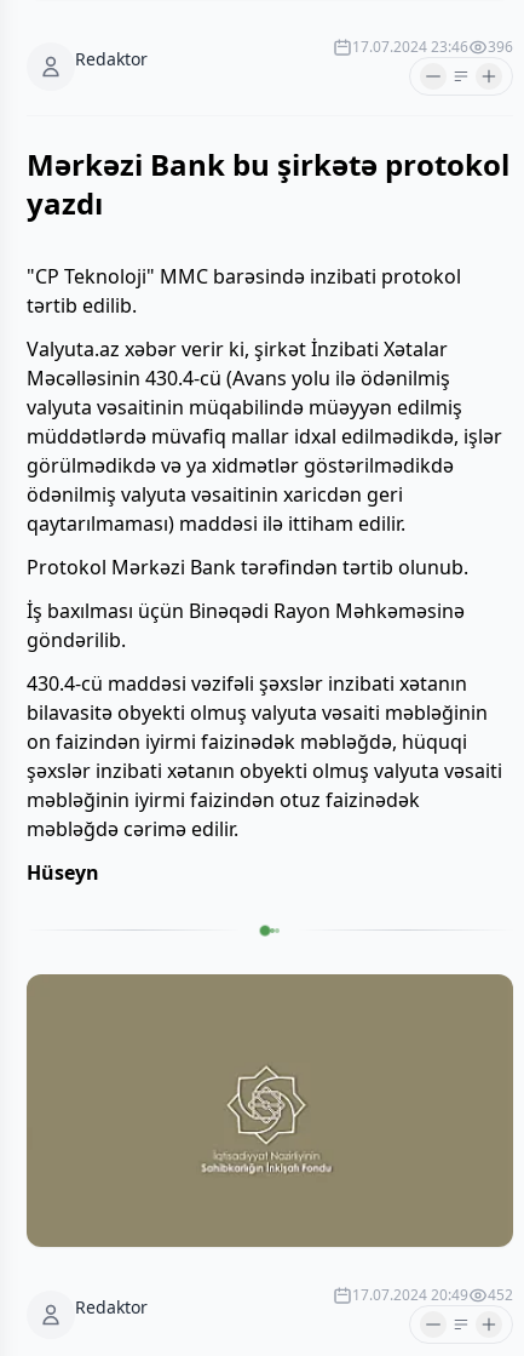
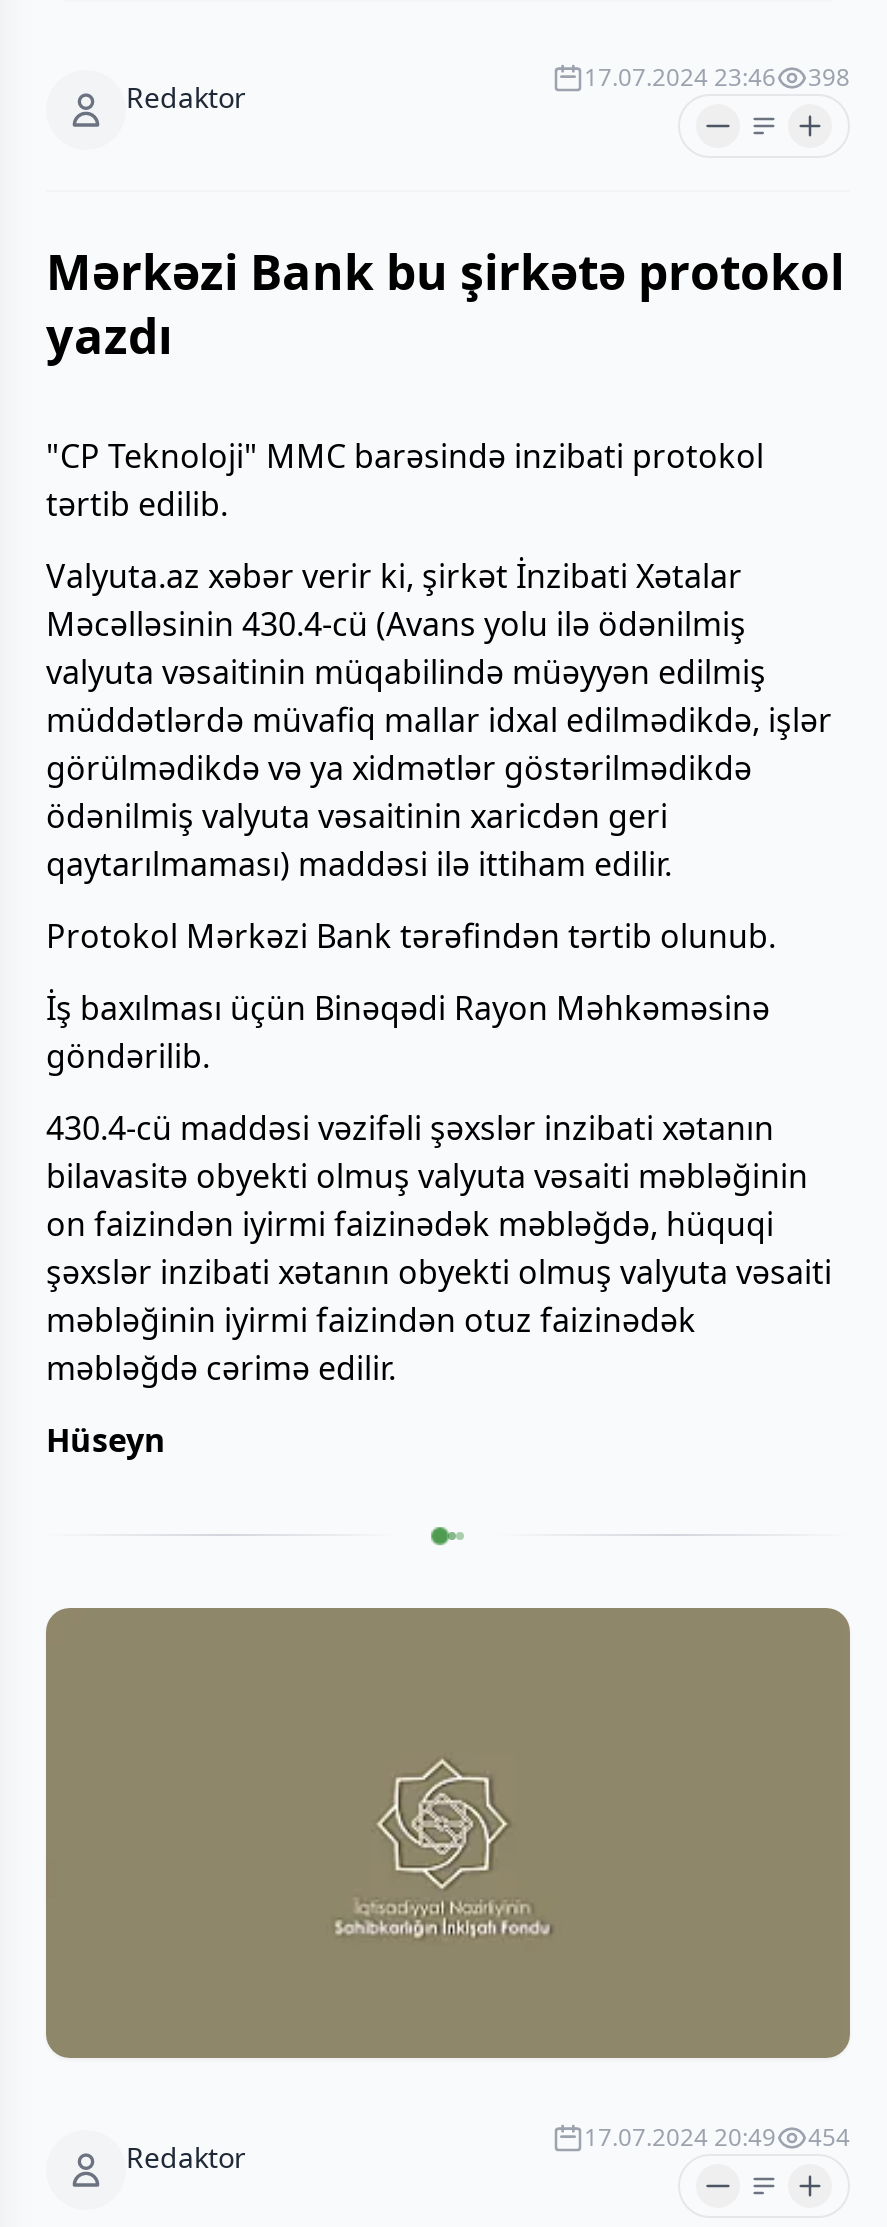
- 17.07.2024 23:46 396
+ 17.07.2024 23:46 398

- 17.07.2024 20:49 452
+ 17.07.2024 20:49 454
